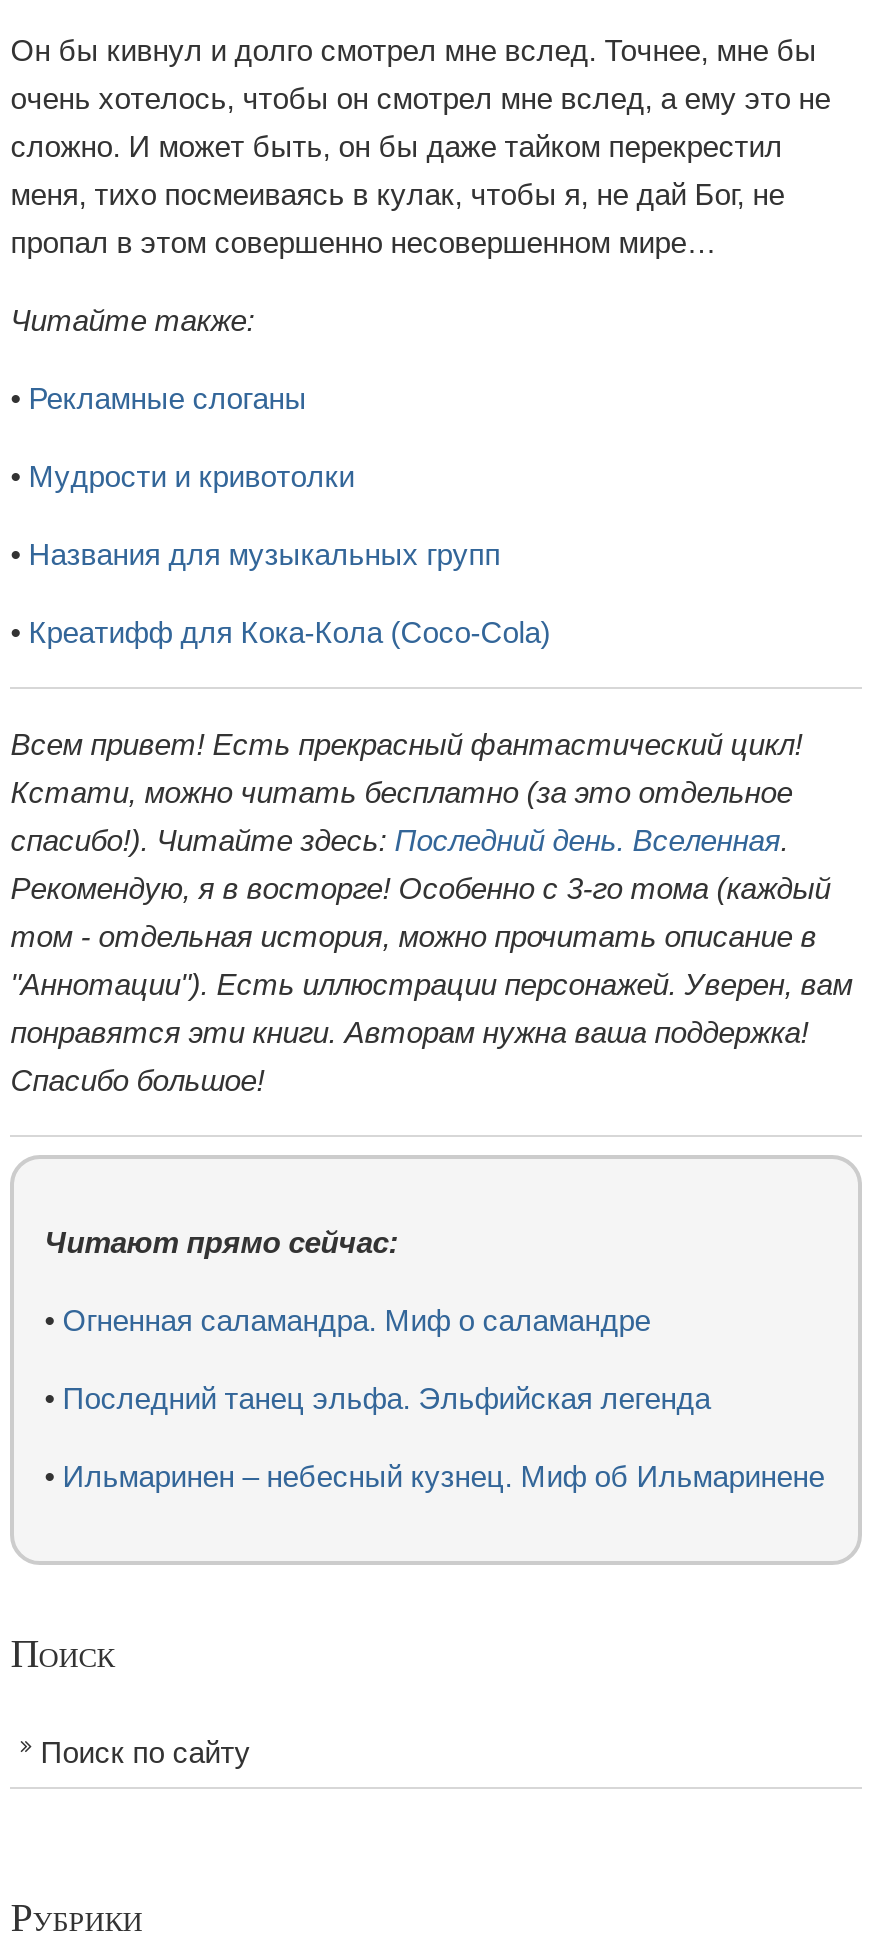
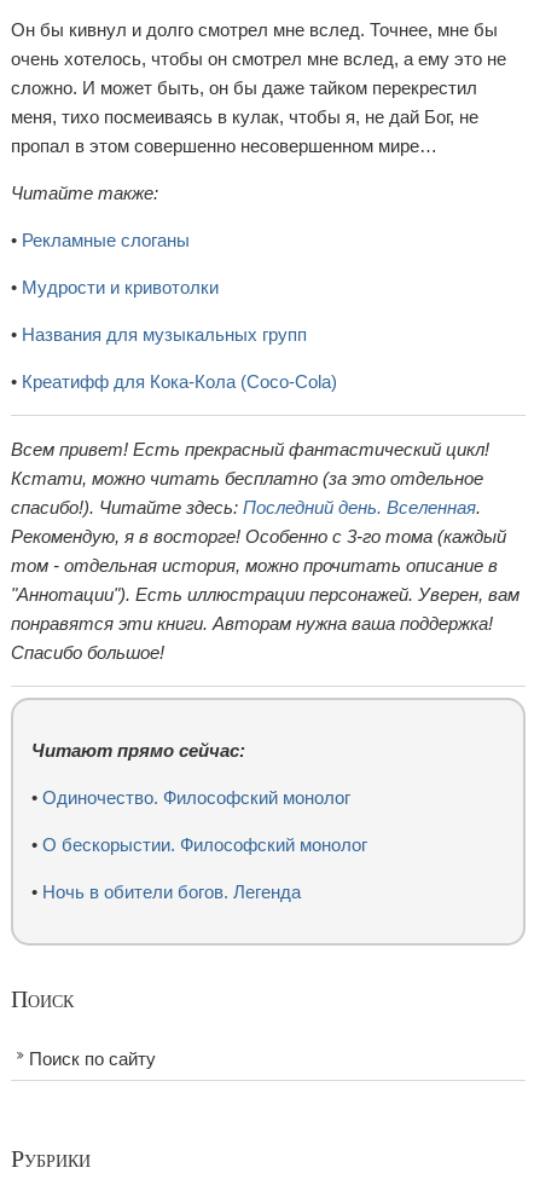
- • Огненная саламандра. Миф о саламандре
+ • Одиночество. Философский монолог

- • Последний танец эльфа. Эльфийская легенда
+ • О бескорыстии. Философский монолог

- • Ильмаринен – небесный кузнец. Миф об Ильмаринене
+ • Ночь в обители богов. Легенда
